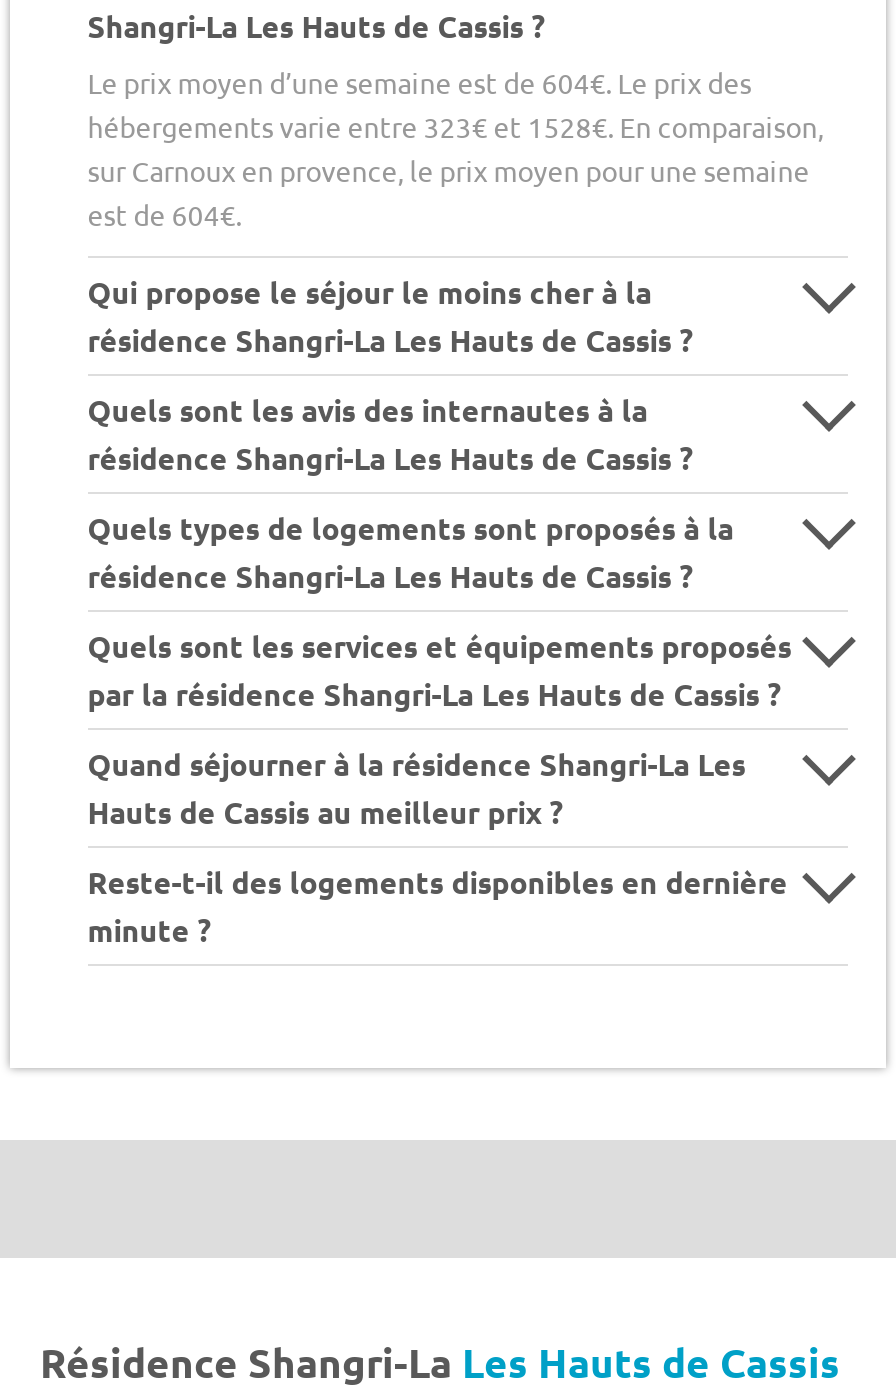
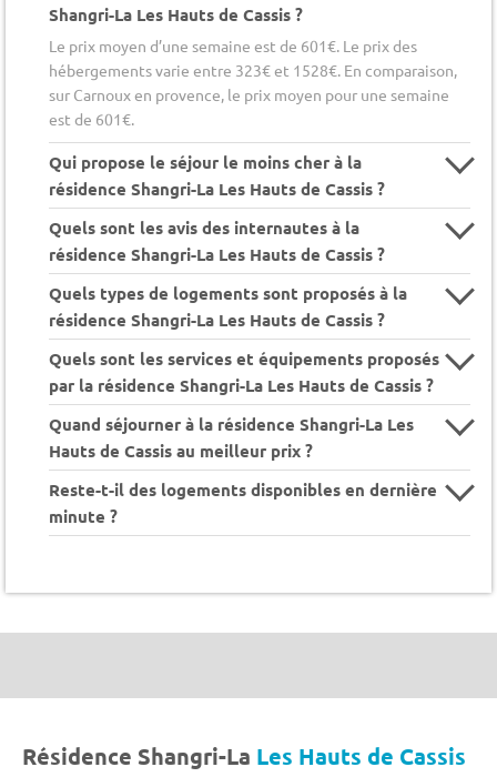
- Le prix moyen d’une semaine est de 604€. Le prix des
+ Le prix moyen d’une semaine est de 601€. Le prix des

- est de 604€.
+ est de 601€.
